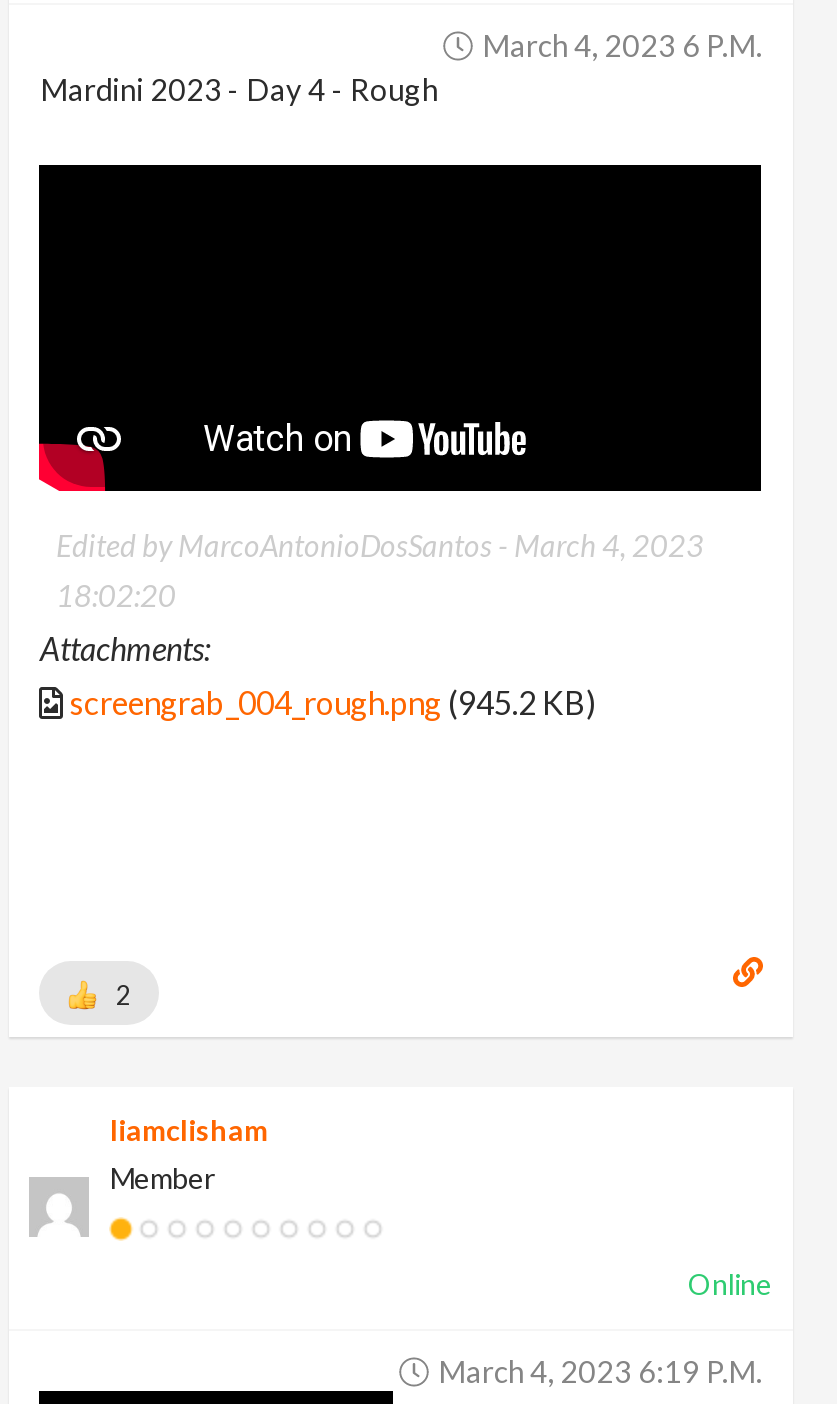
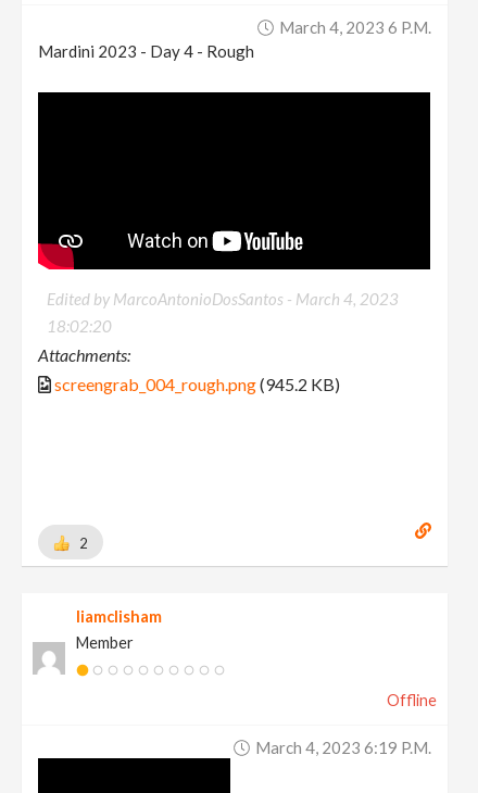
- Online
+ Offline
